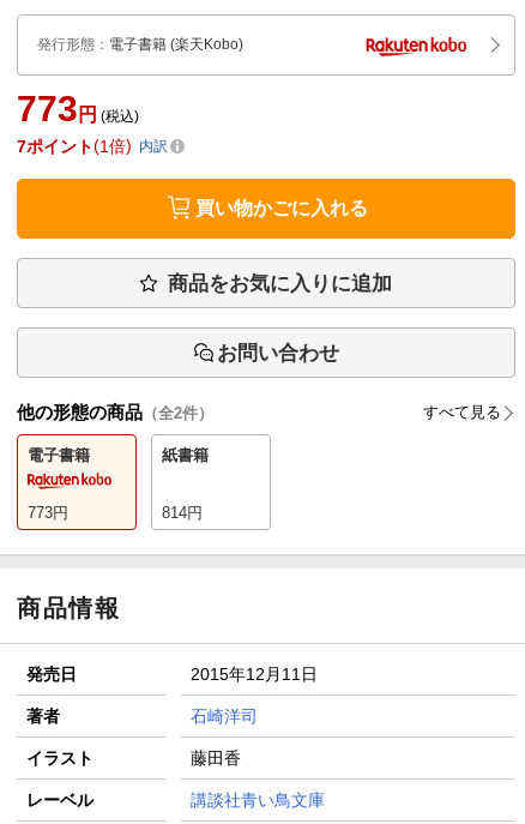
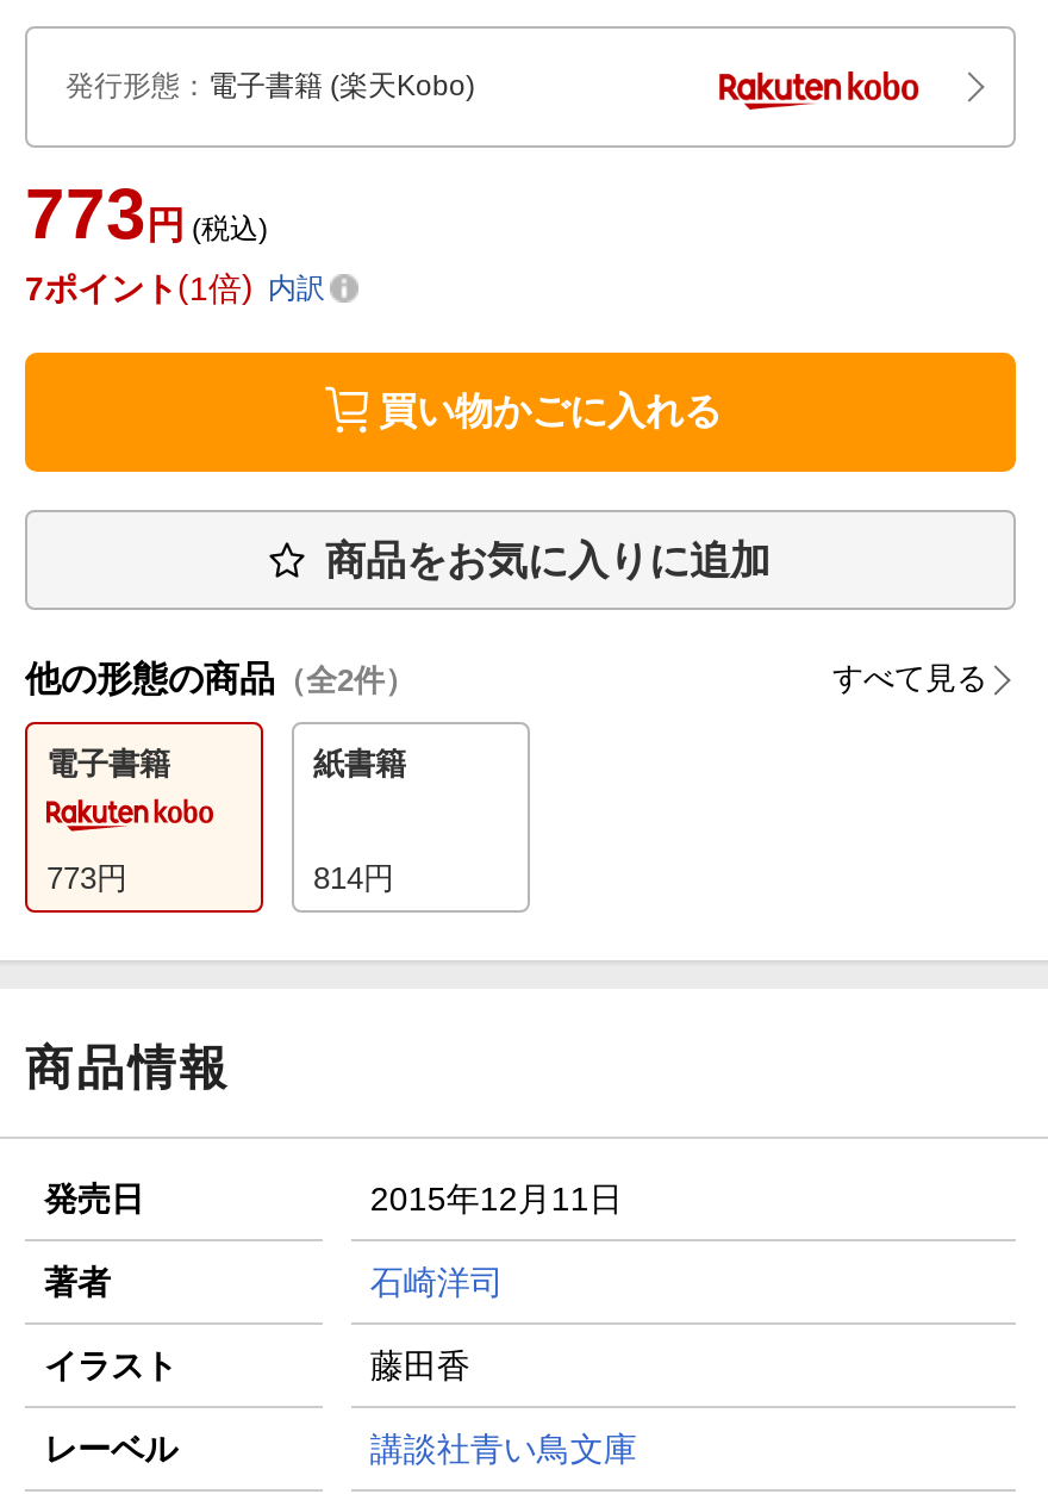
- お問い合わせ
